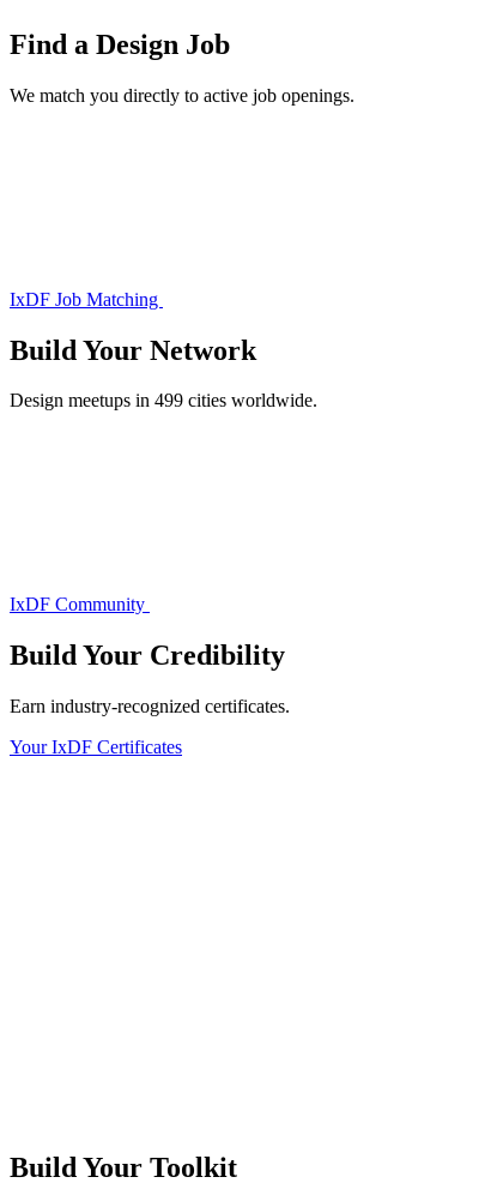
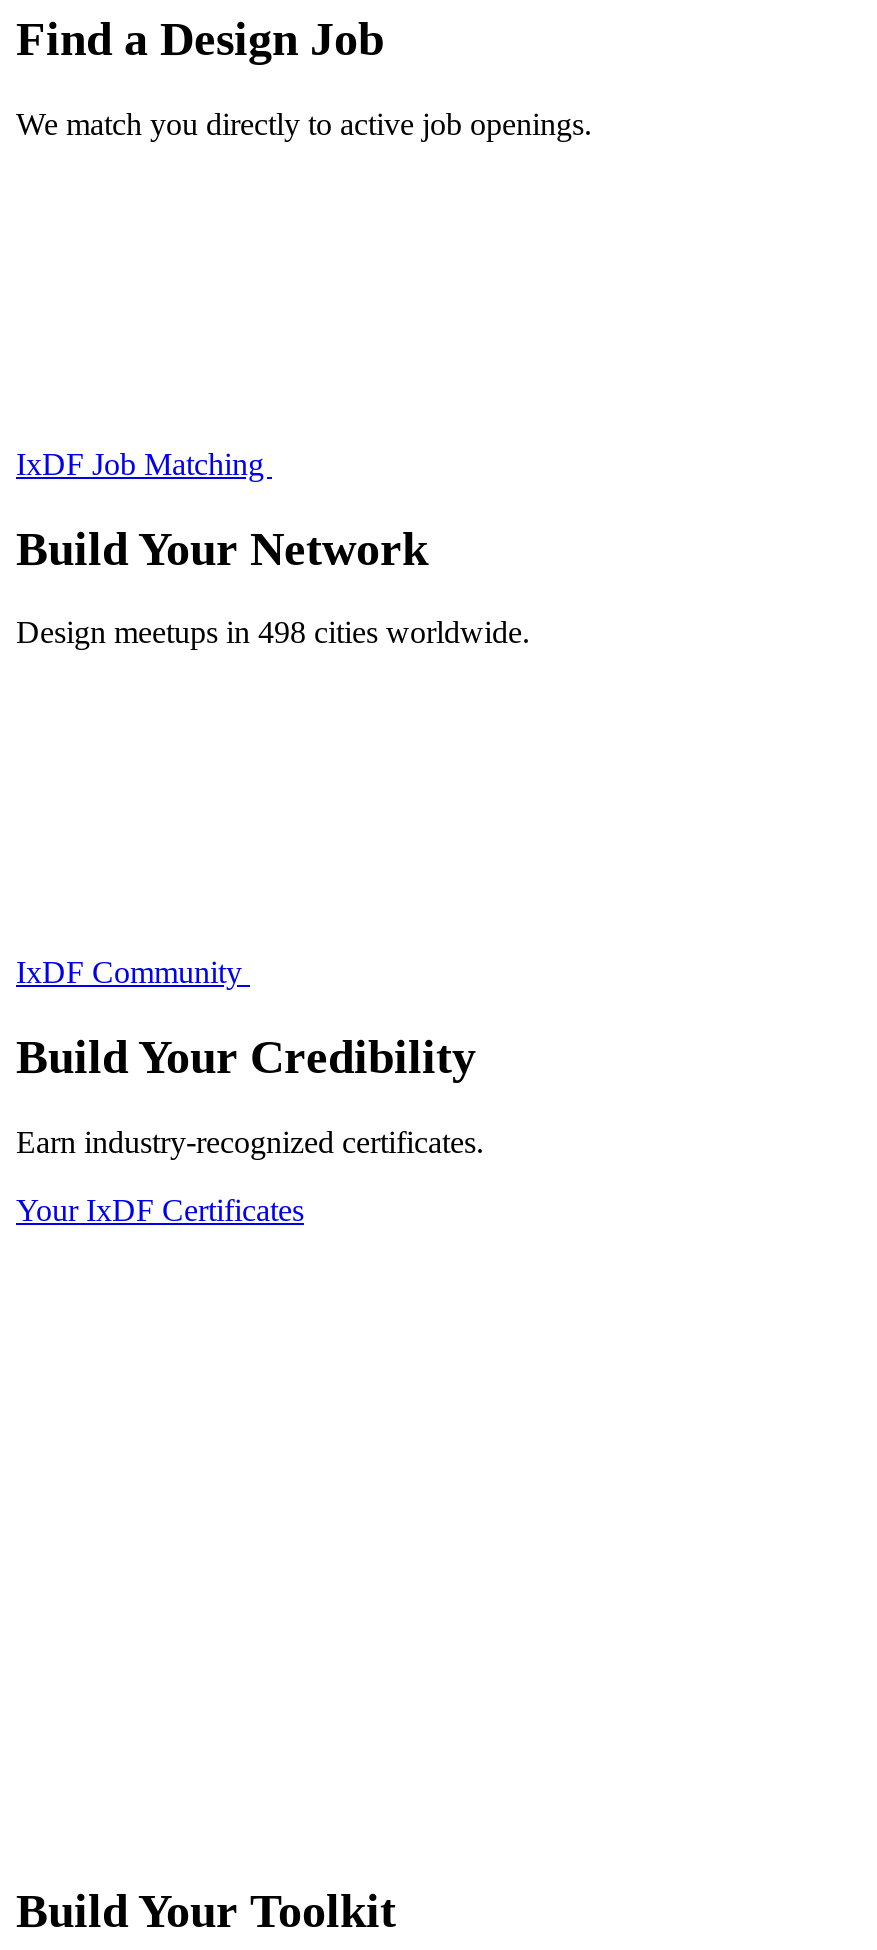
- Design meetups in 499 cities worldwide.
+ Design meetups in 498 cities worldwide.
